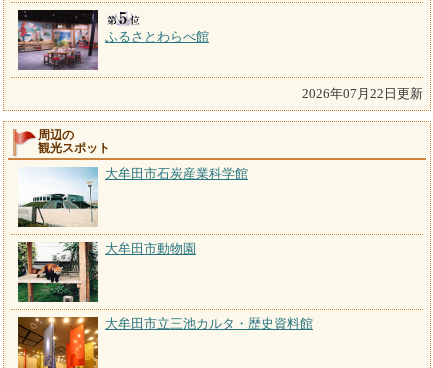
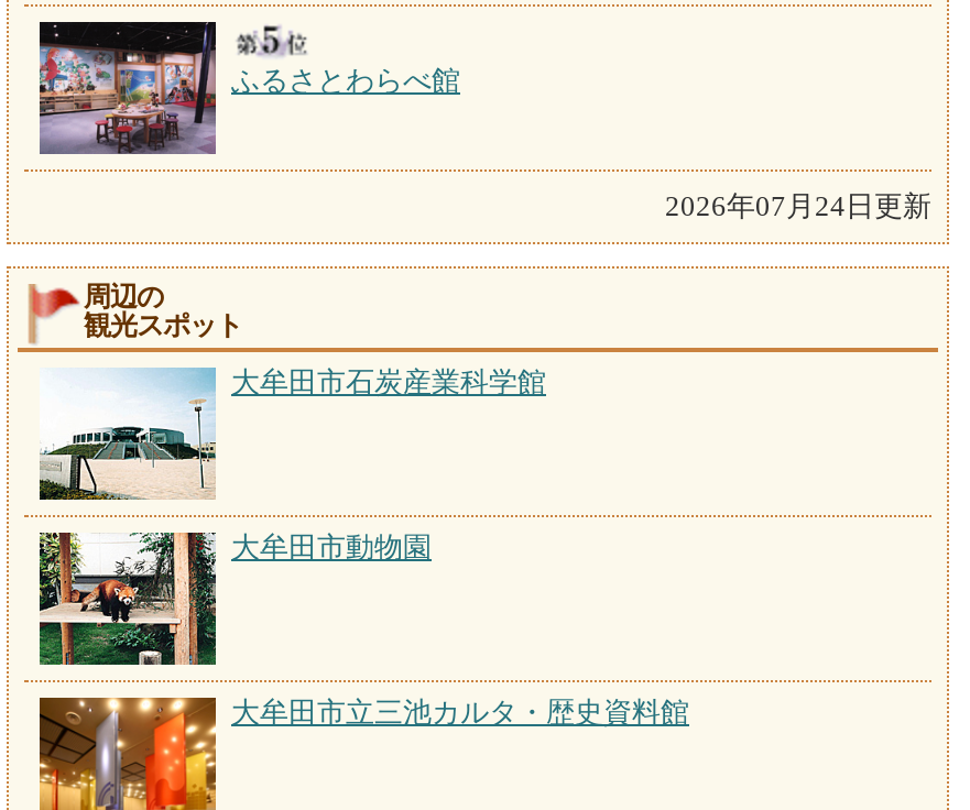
- 2026年07月22日更新
+ 2026年07月24日更新
